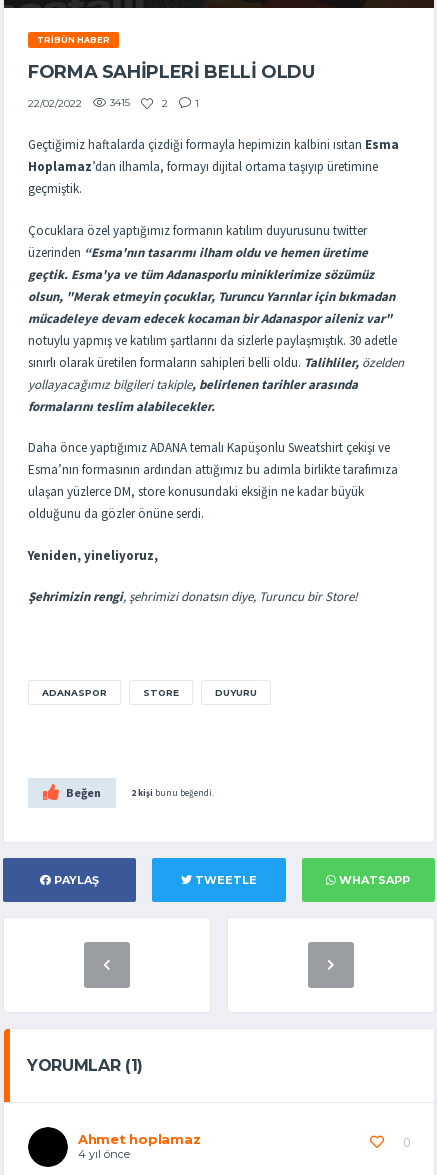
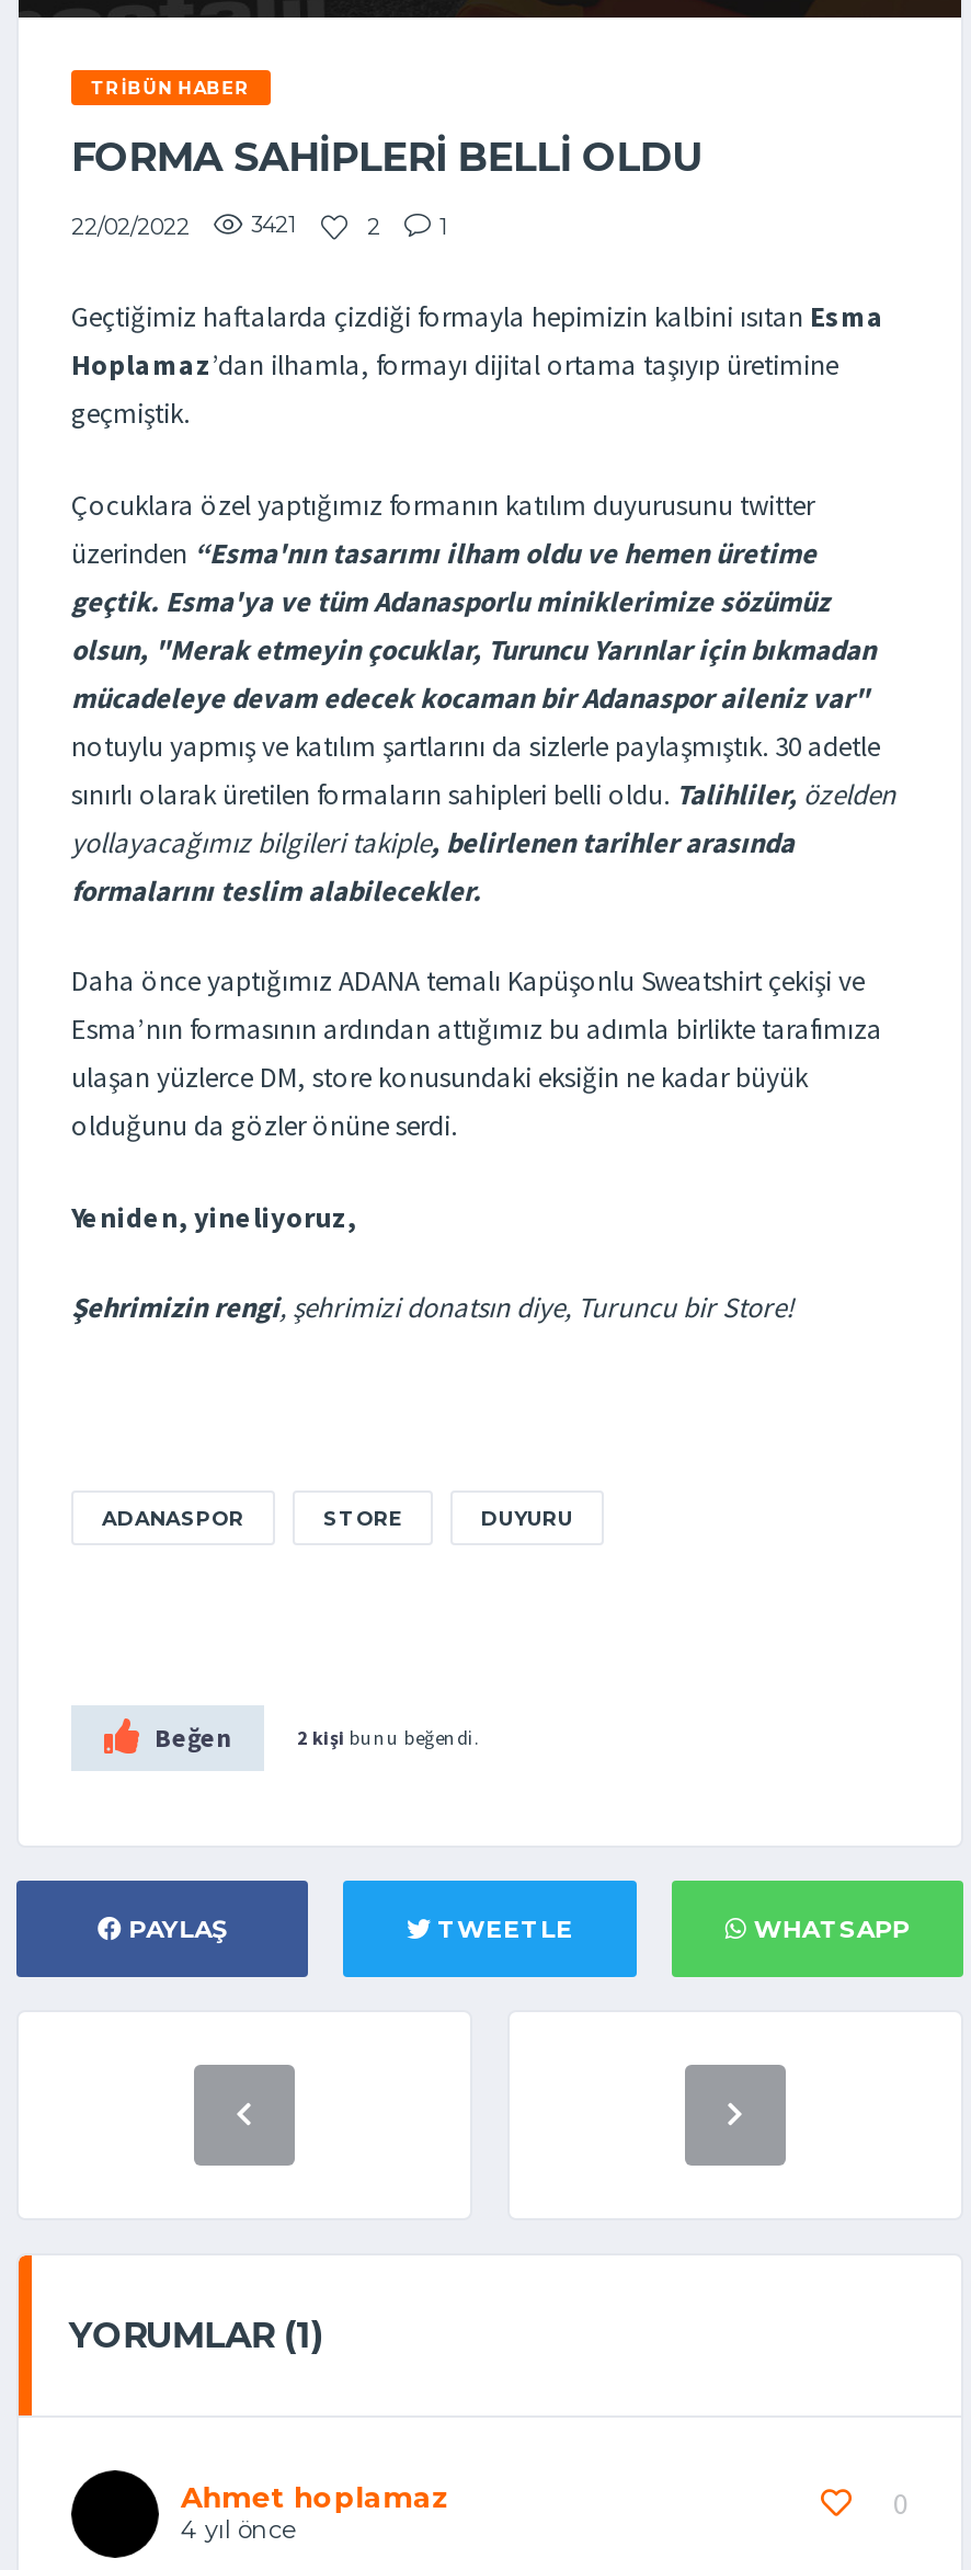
- 3415
+ 3421
